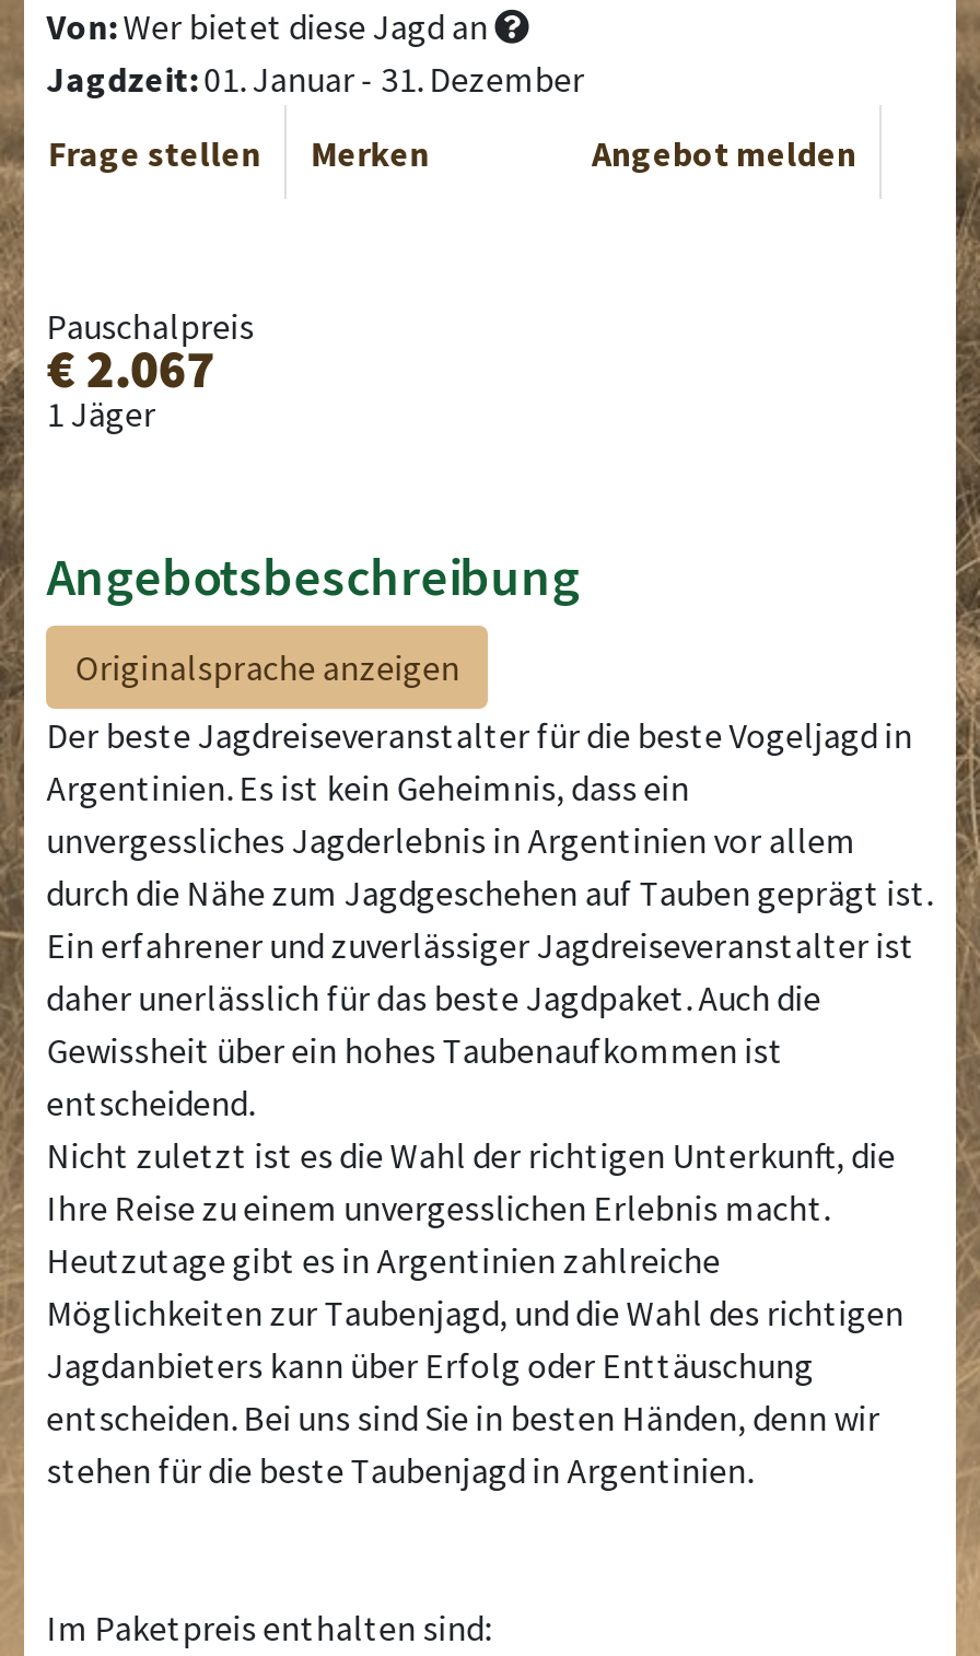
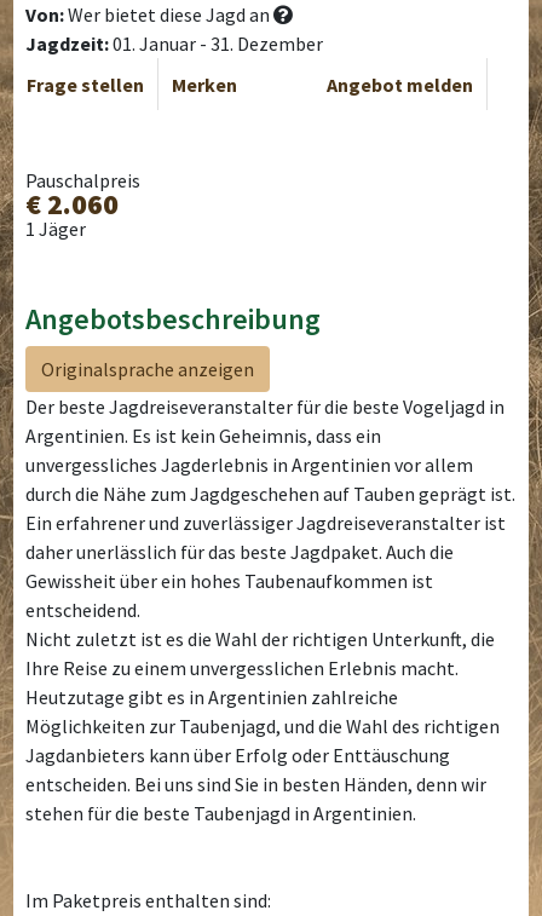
- € 2.067
+ € 2.060
